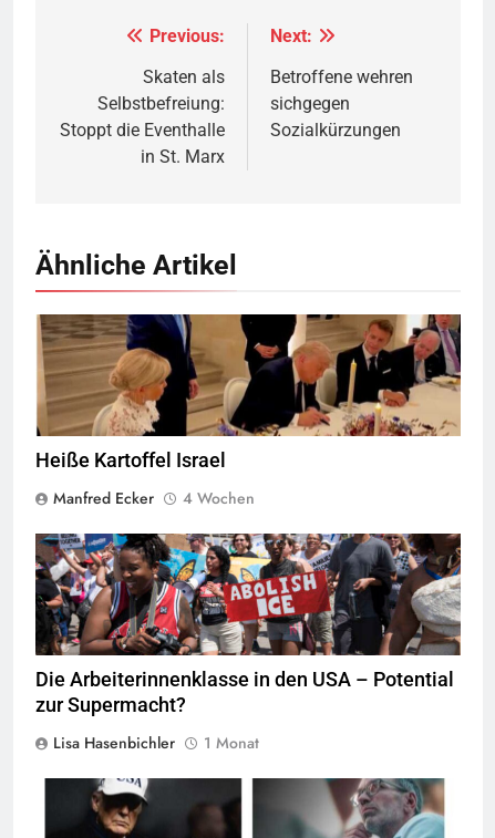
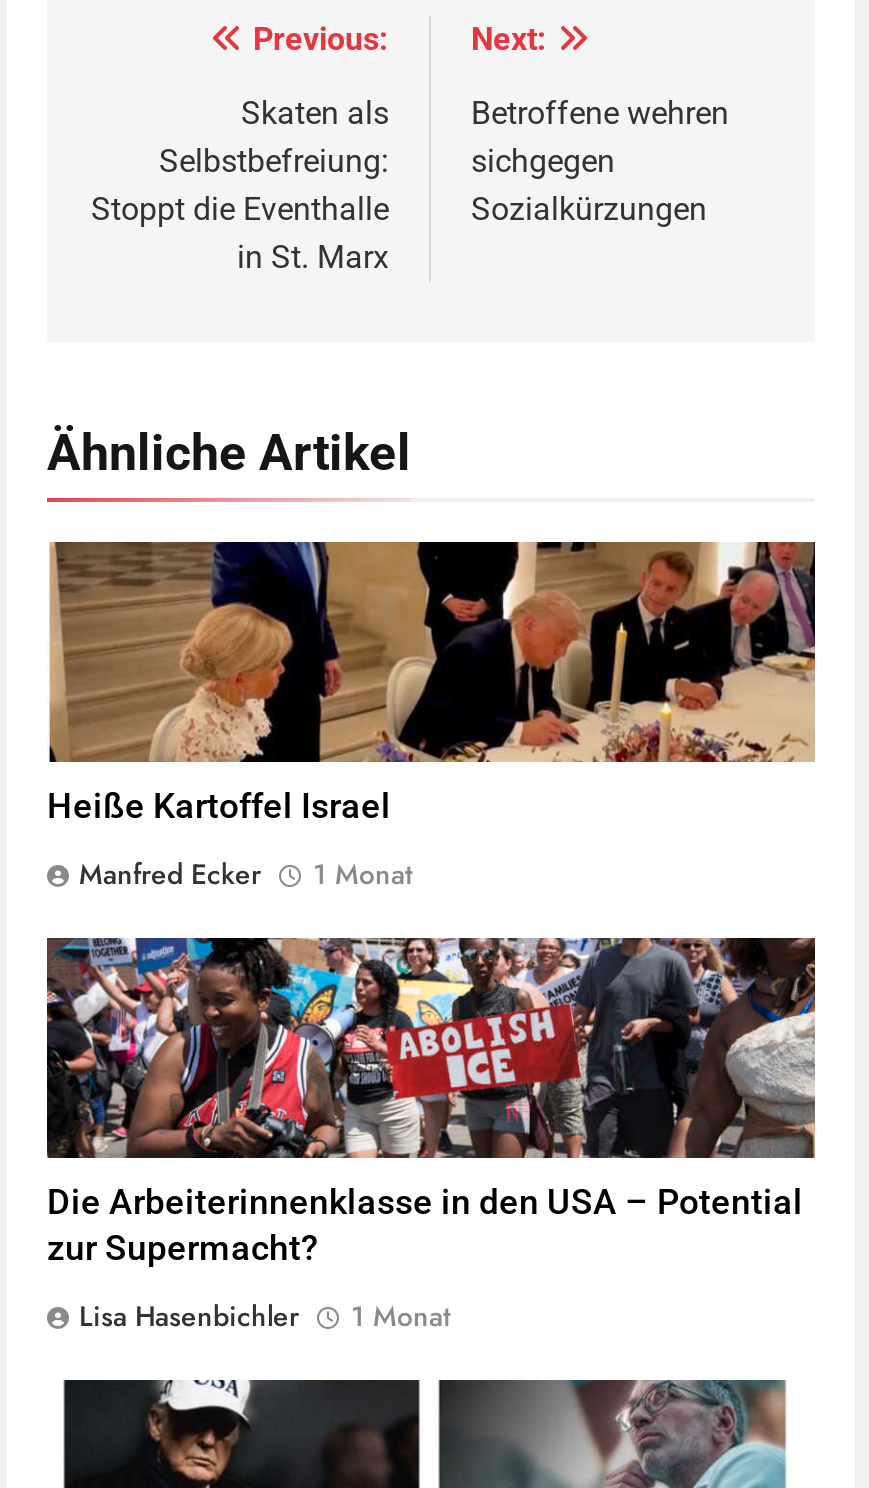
- Manfred Ecker 4 Wochen
+ Manfred Ecker 1 Monat
